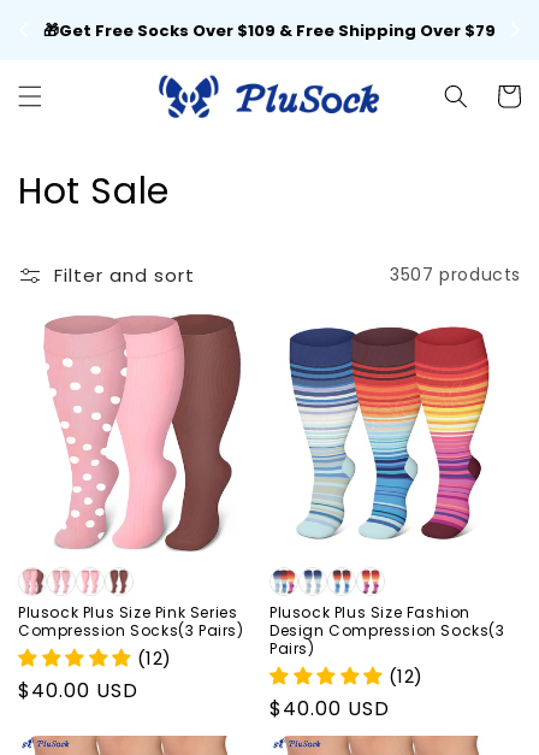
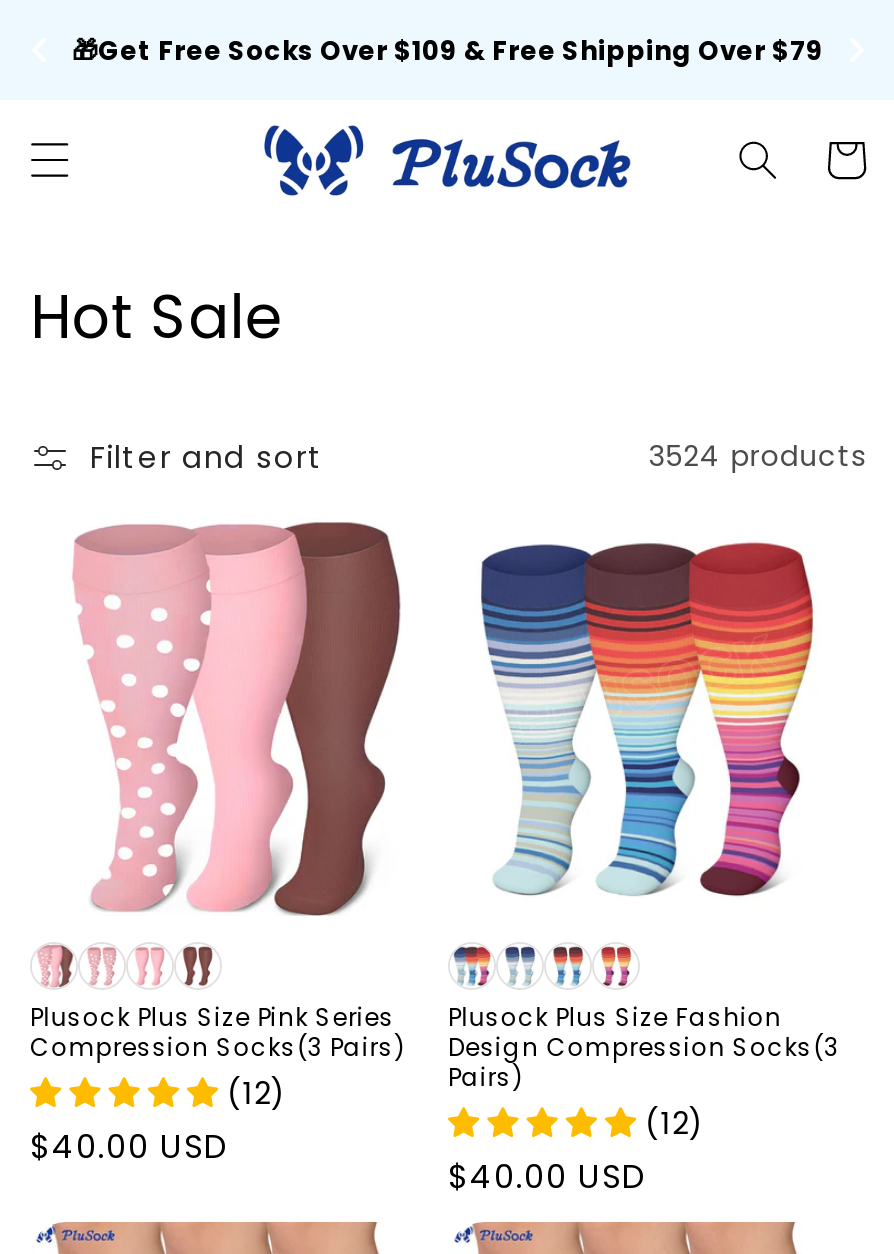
- 3507 products
+ 3524 products
